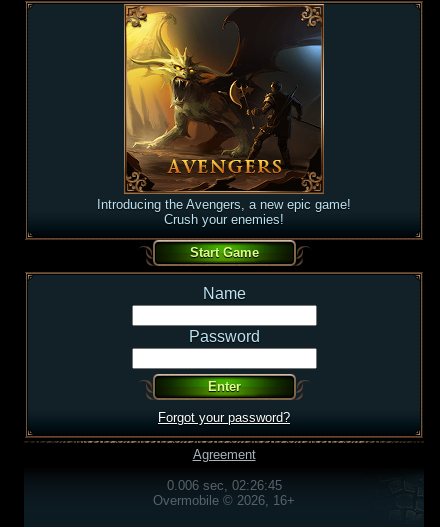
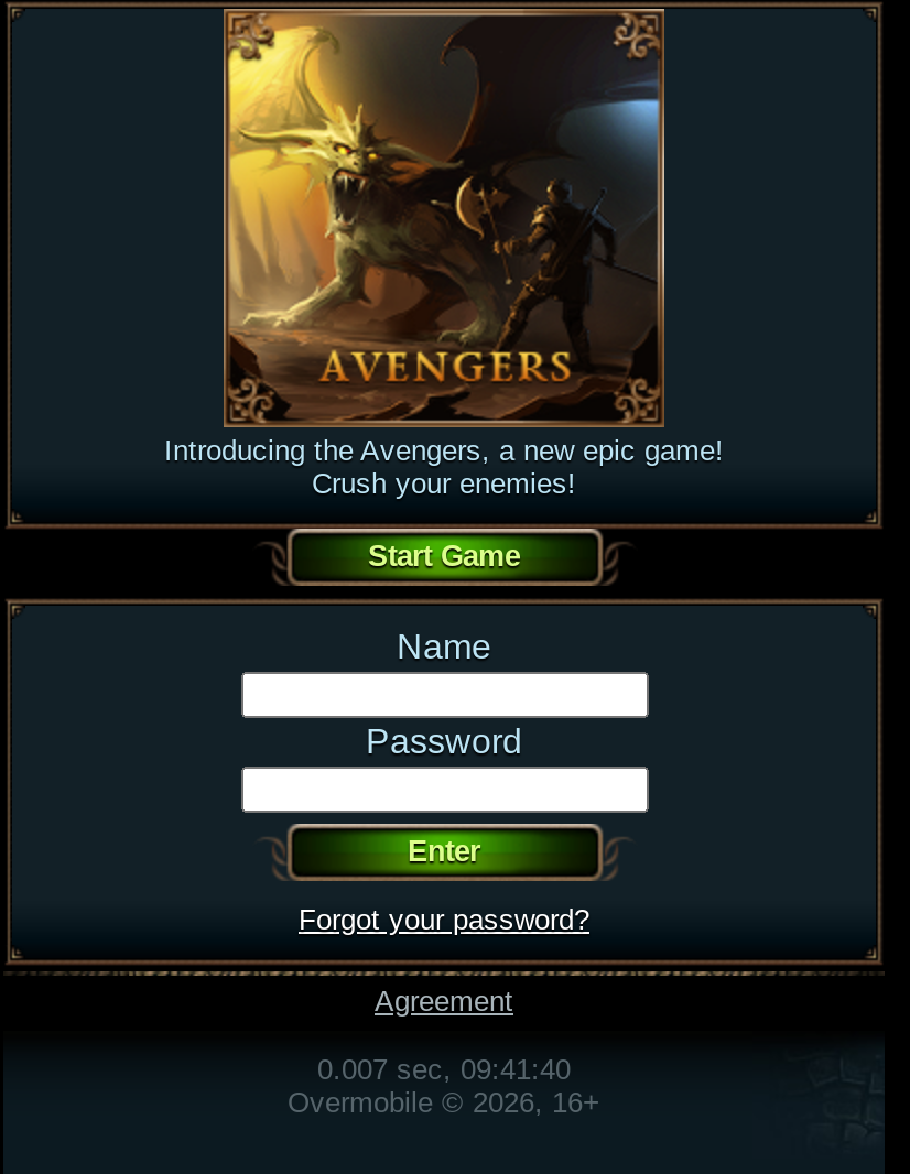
- 0.006 sec, 02:26:45
+ 0.007 sec, 09:41:40
